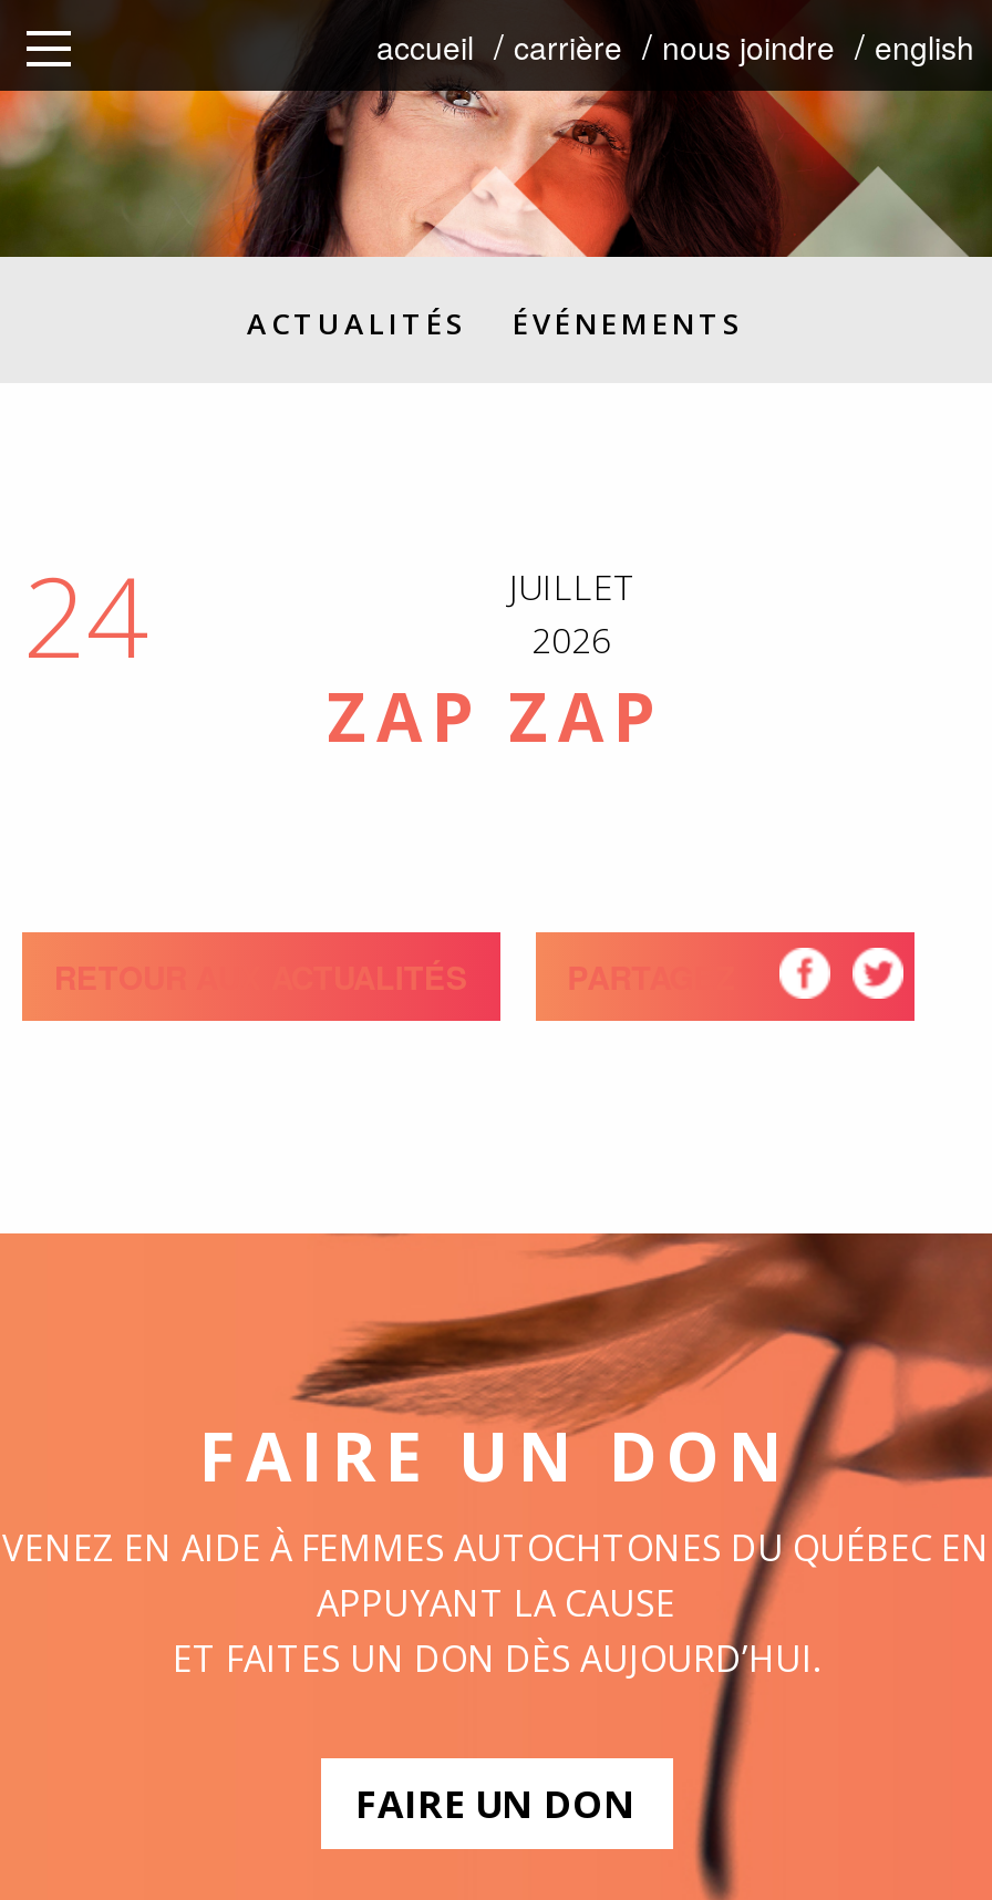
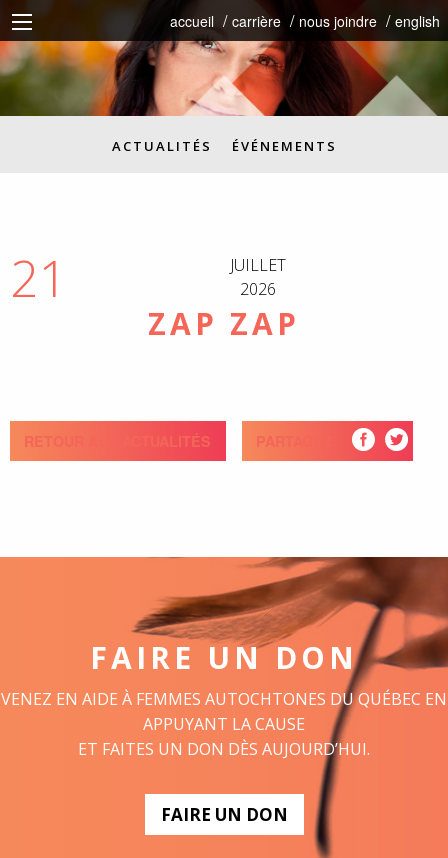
- 24
+ 21
